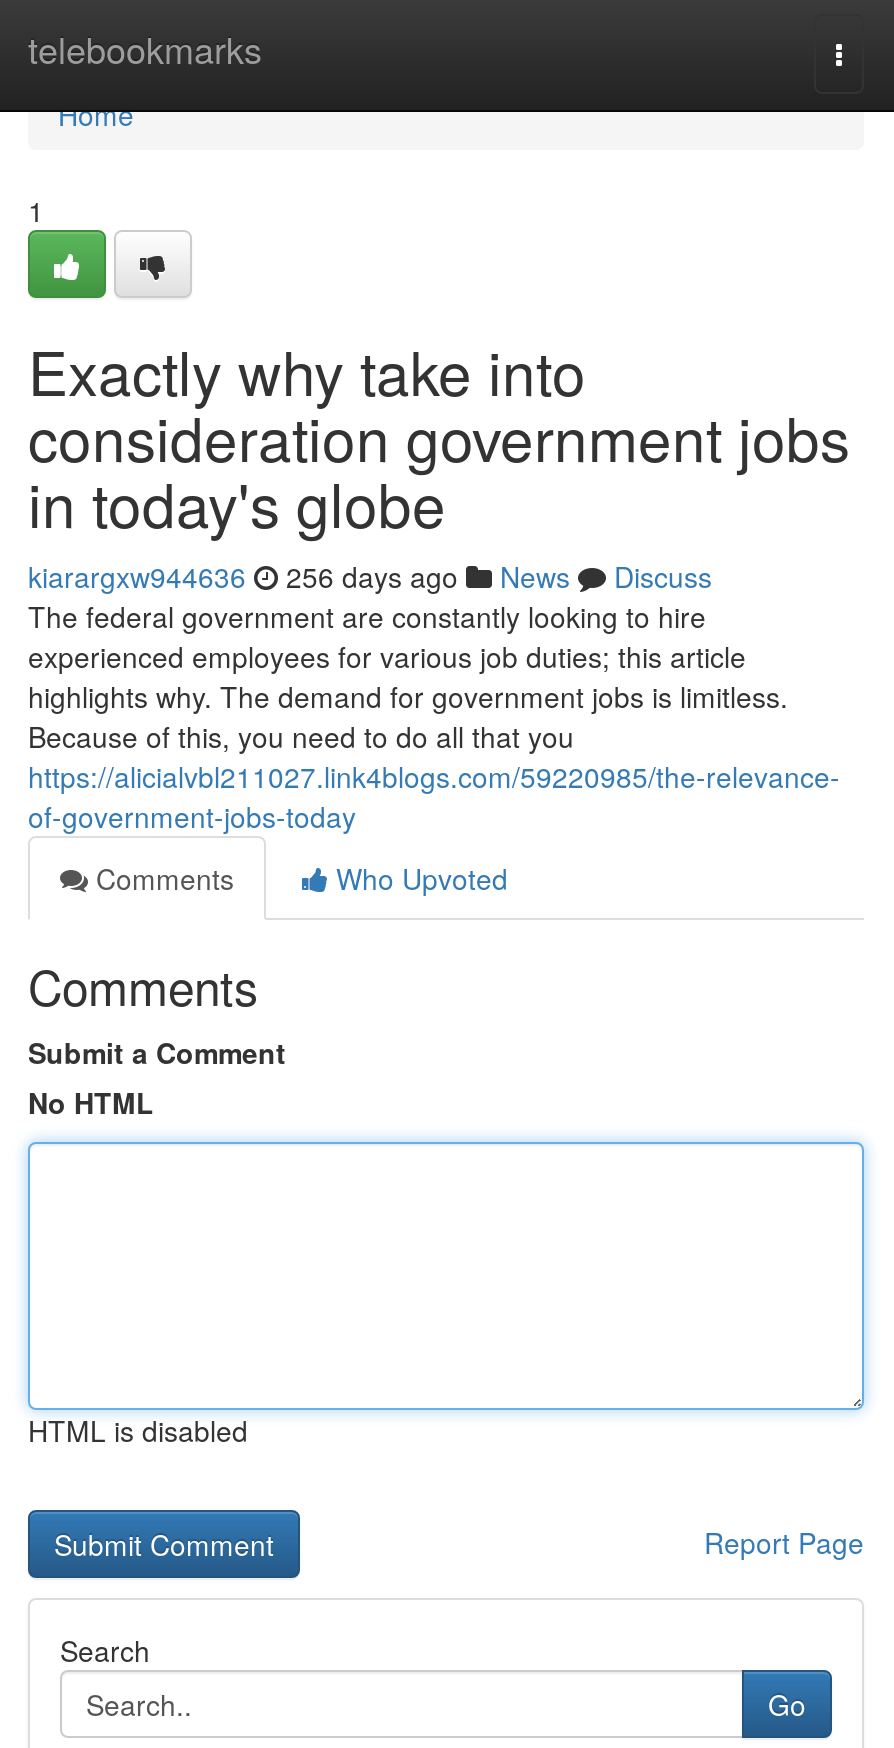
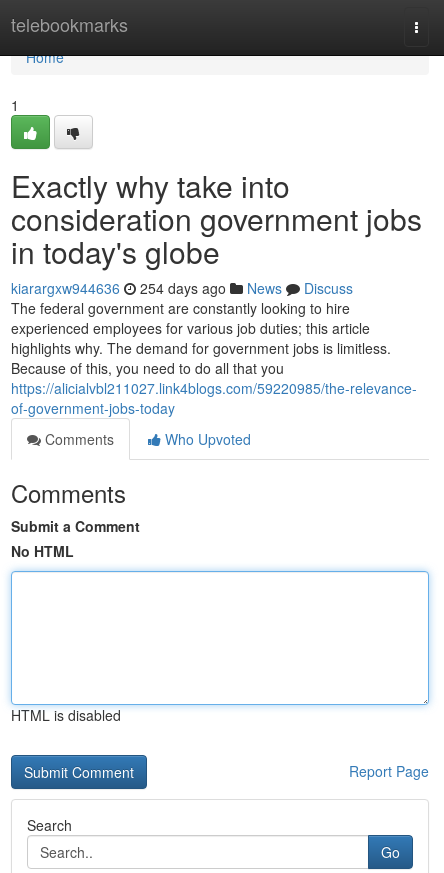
- kiarargxw944636 256 days ago News Discuss
+ kiarargxw944636 254 days ago News Discuss
